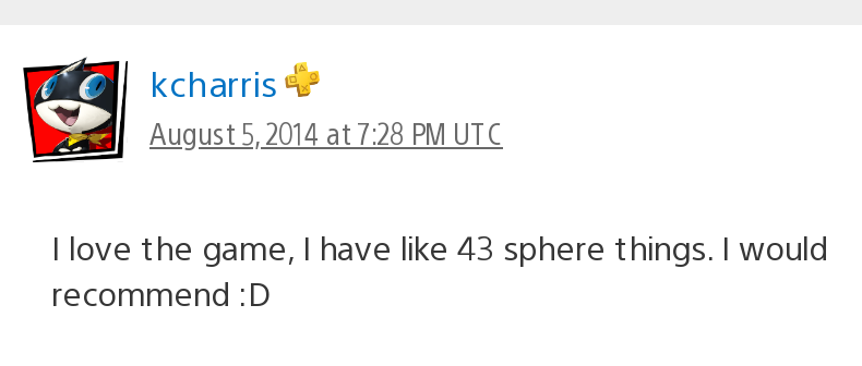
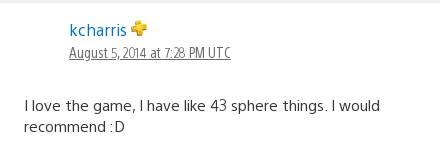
- [image]
